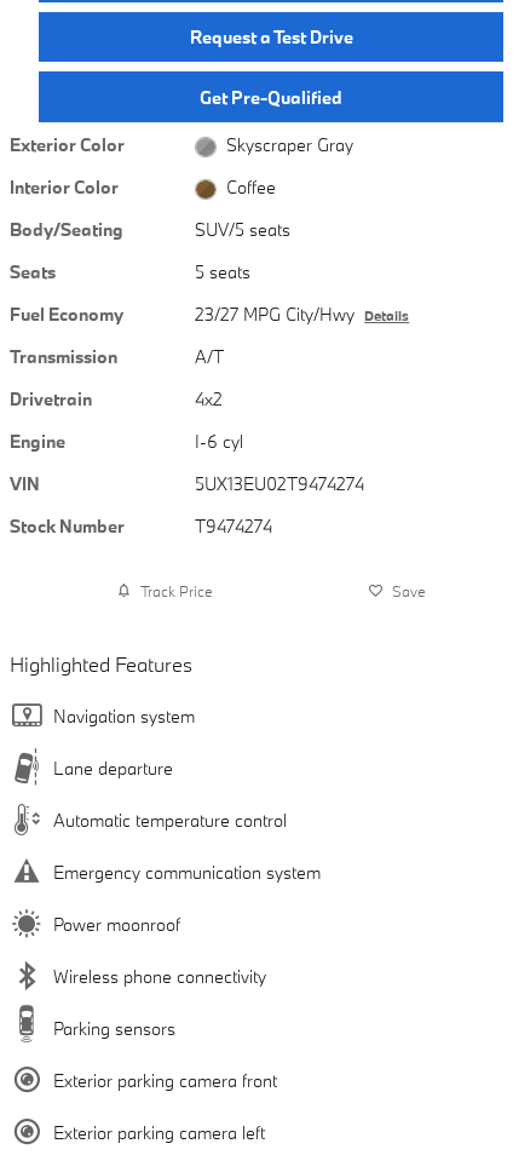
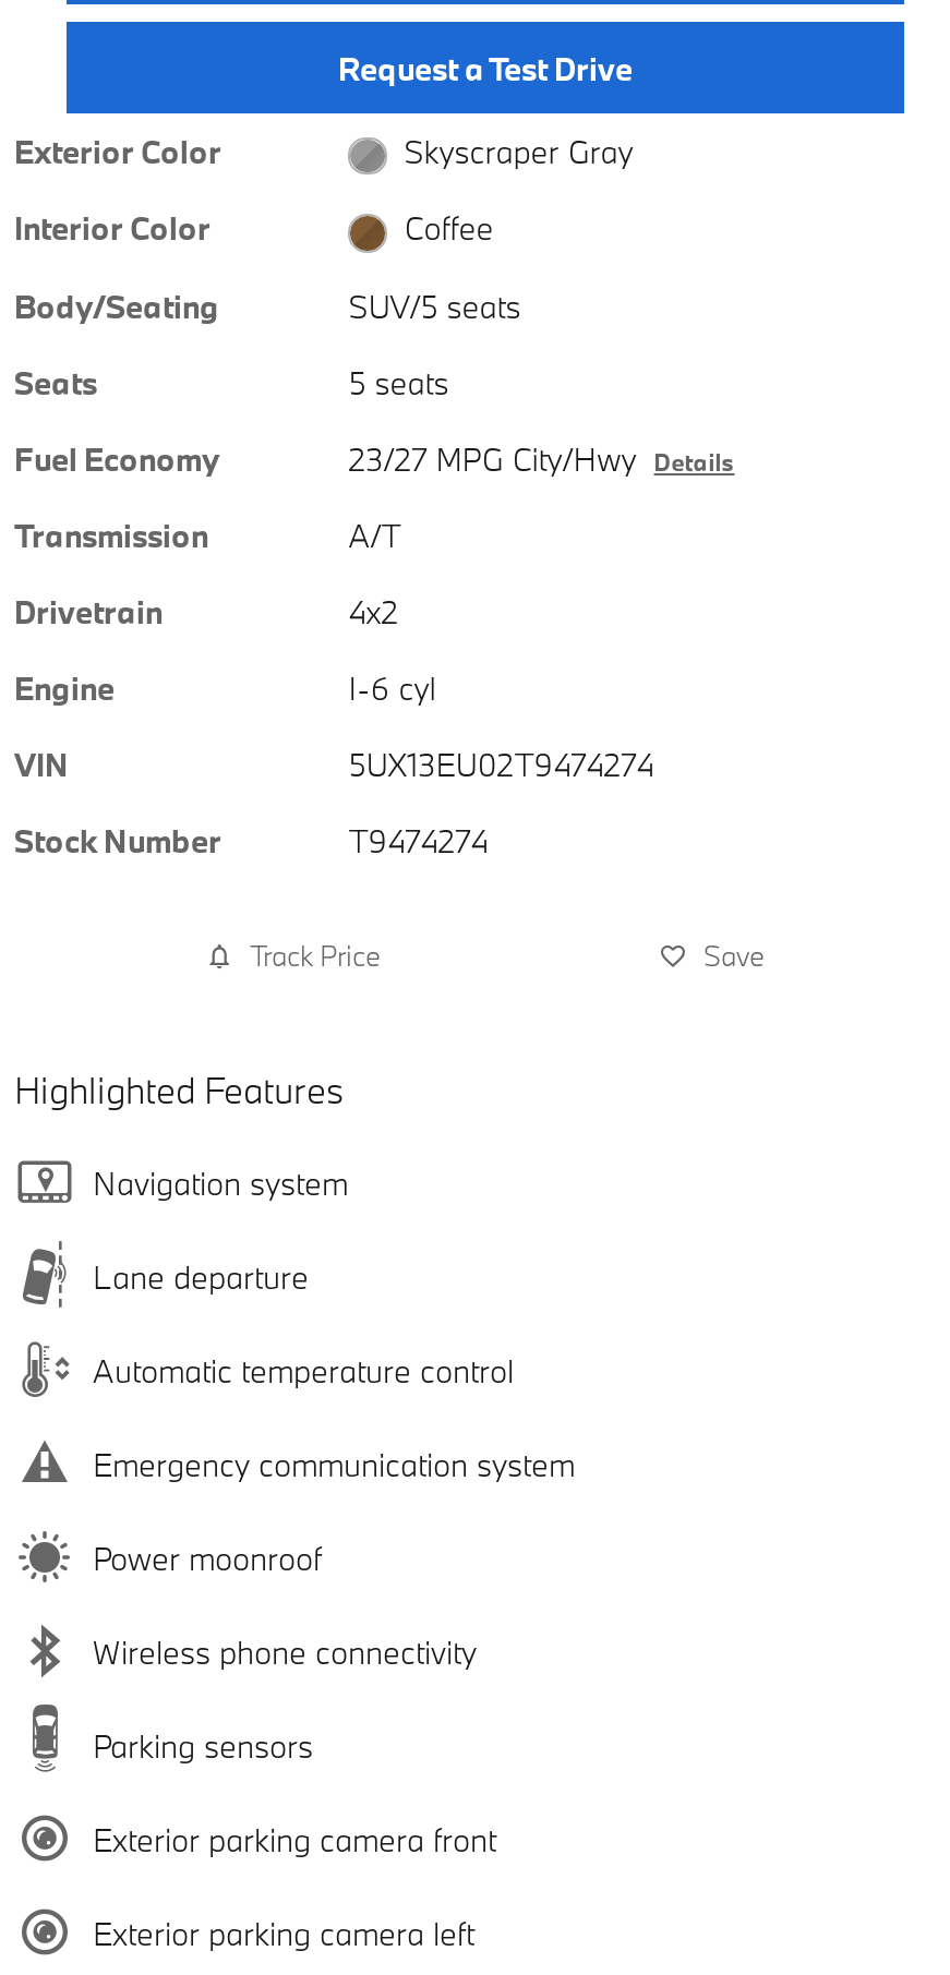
- Get Pre-Qualified
